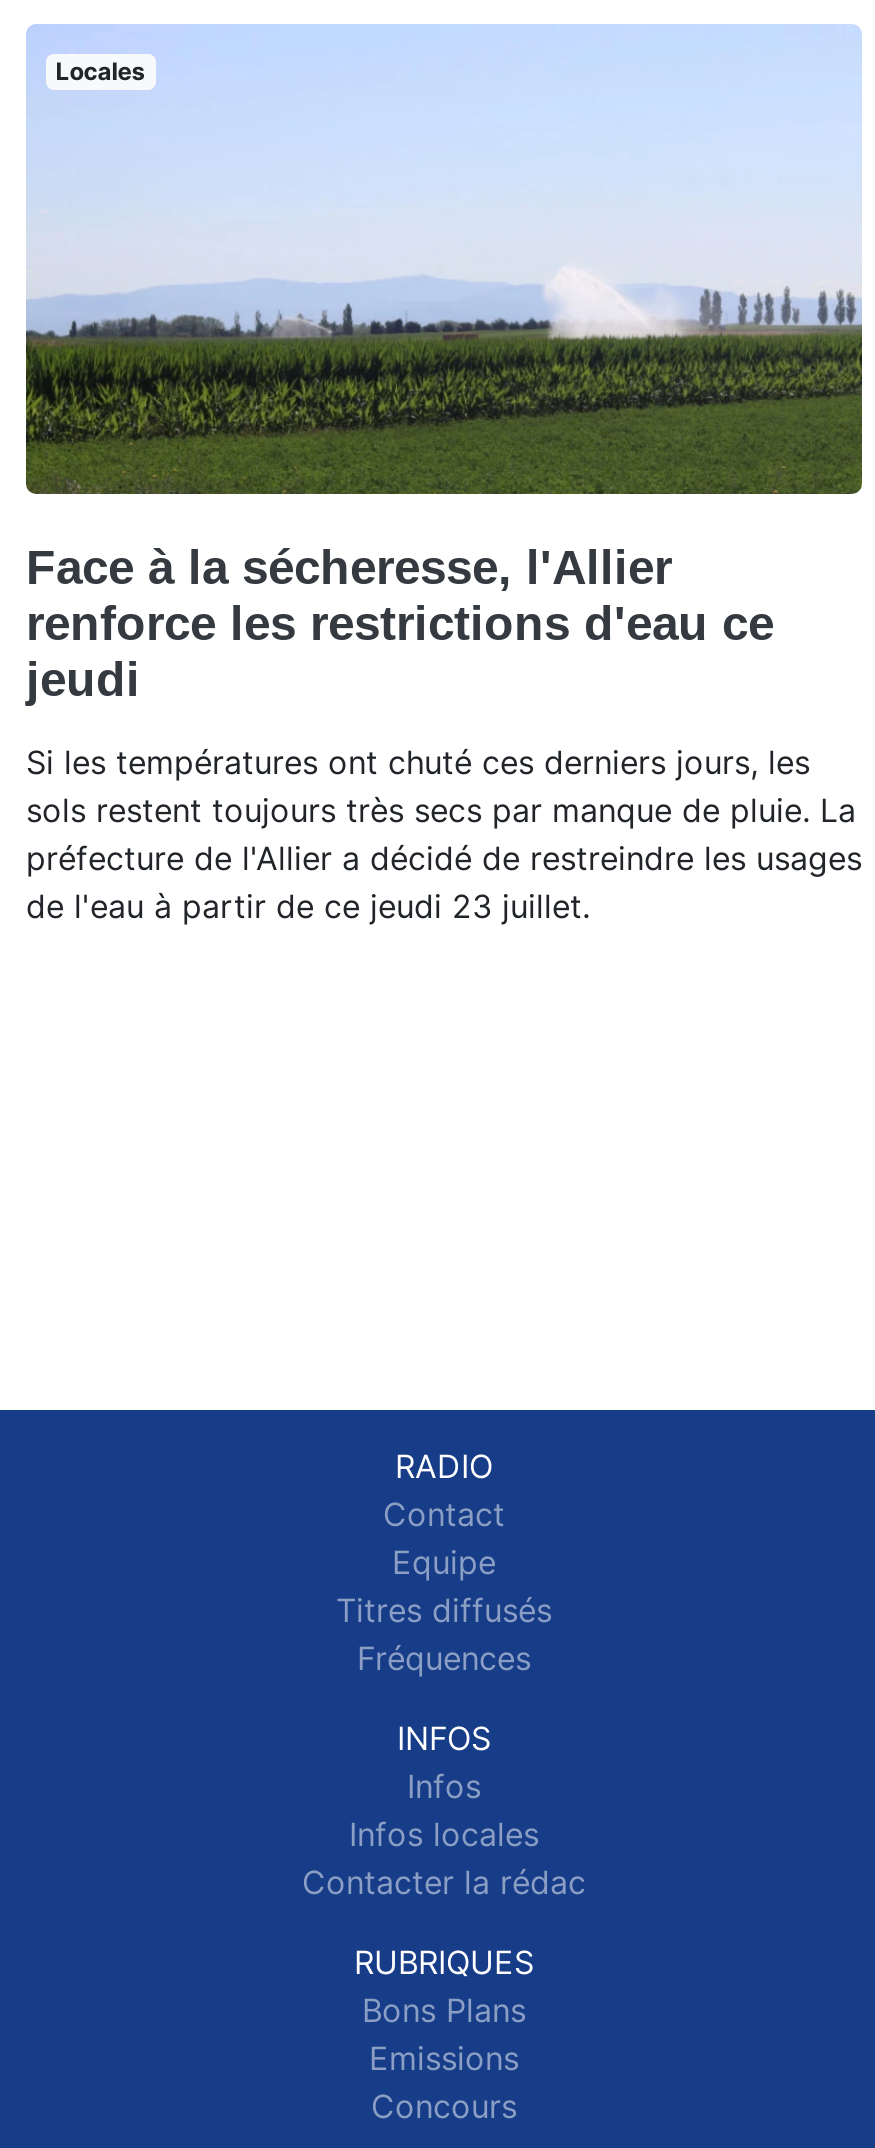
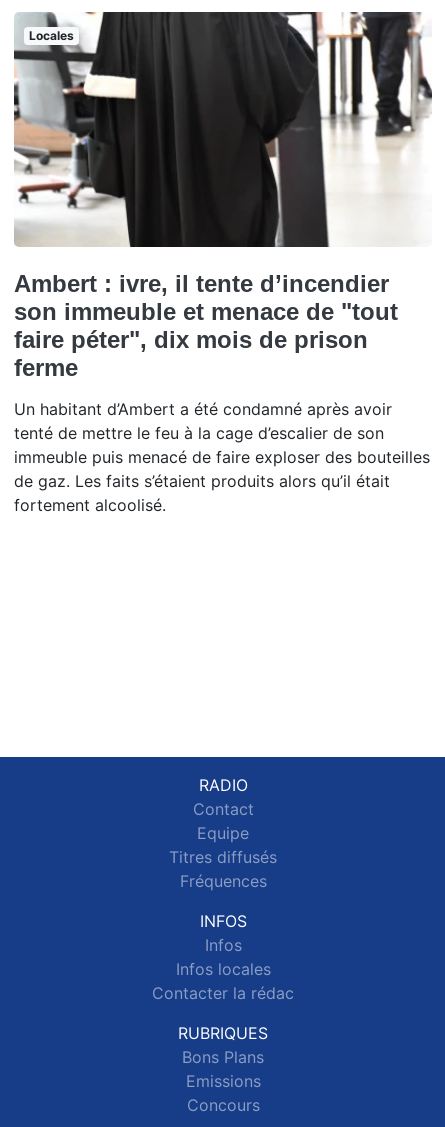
- [image]
- Face à la sécheresse, l'Allier
- renforce les restrictions d'eau ce
- jeudi
+ [image]
+ Ambert : ivre, il tente d’incendier
+ son immeuble et menace de "tout
+ faire péter", dix mois de prison
+ ferme

- Si les températures ont chuté ces derniers jours, les
- sols restent toujours très secs par manque de pluie. La
- préfecture de l'Allier a décidé de restreindre les usages
- de l'eau à partir de ce jeudi 23 juillet.
+ Un habitant d’Ambert a été condamné après avoir
+ tenté de mettre le feu à la cage d’escalier de son
+ immeuble puis menacé de faire exploser des bouteilles
+ de gaz. Les faits s’étaient produits alors qu’il était
+ fortement alcoolisé.
